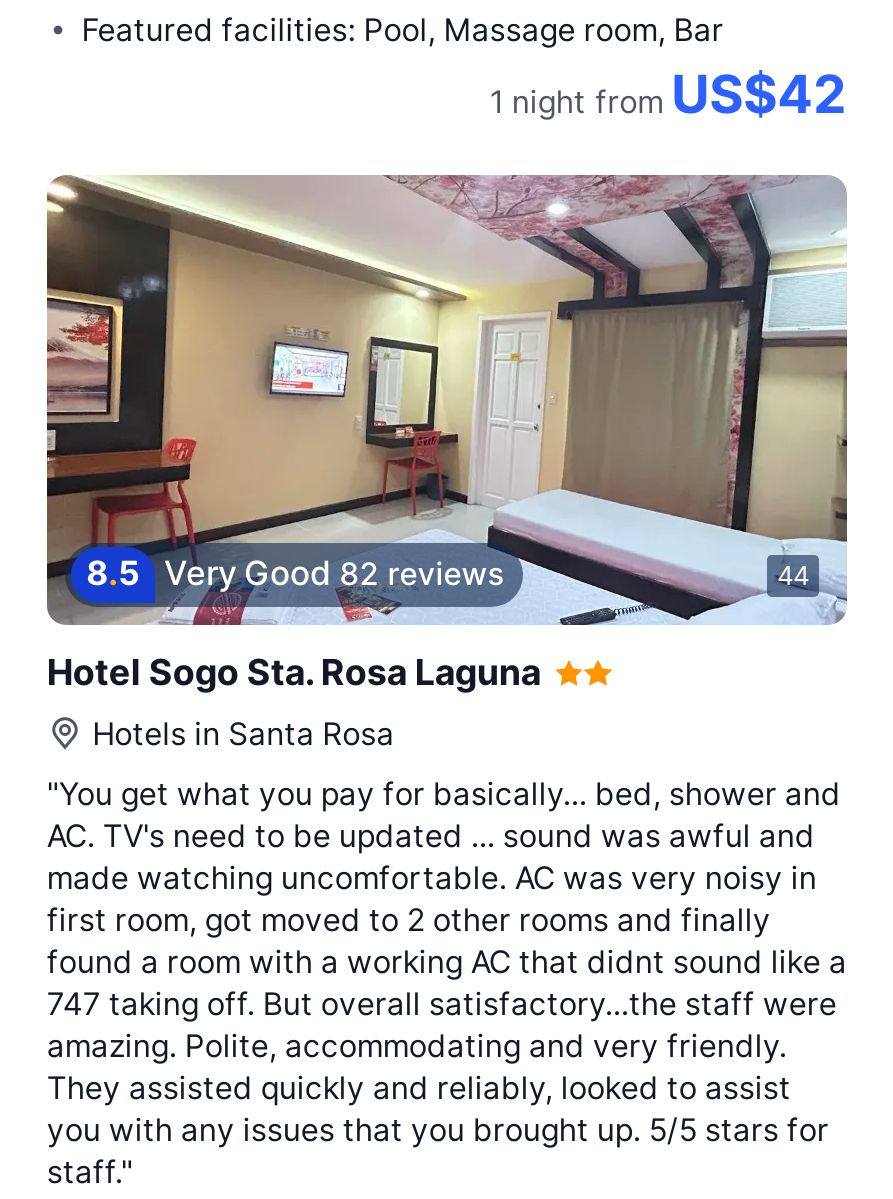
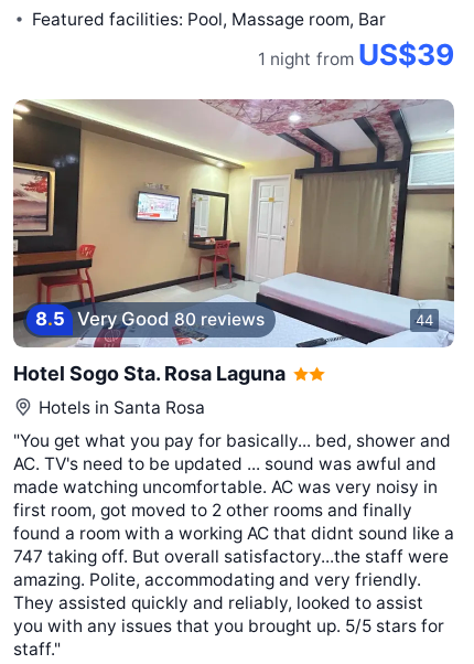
- 1 night from US$42
+ 1 night from US$39

- 8.5 Very Good 82 reviews
+ 8.5 Very Good 80 reviews
